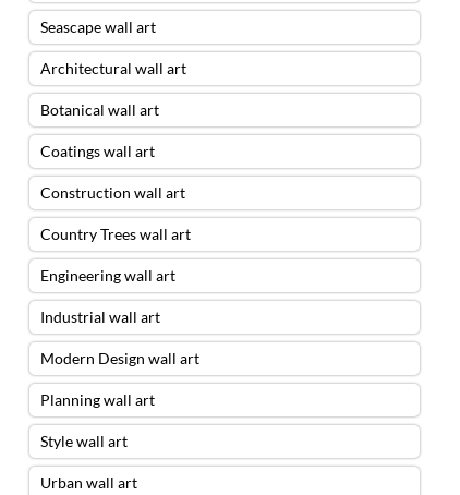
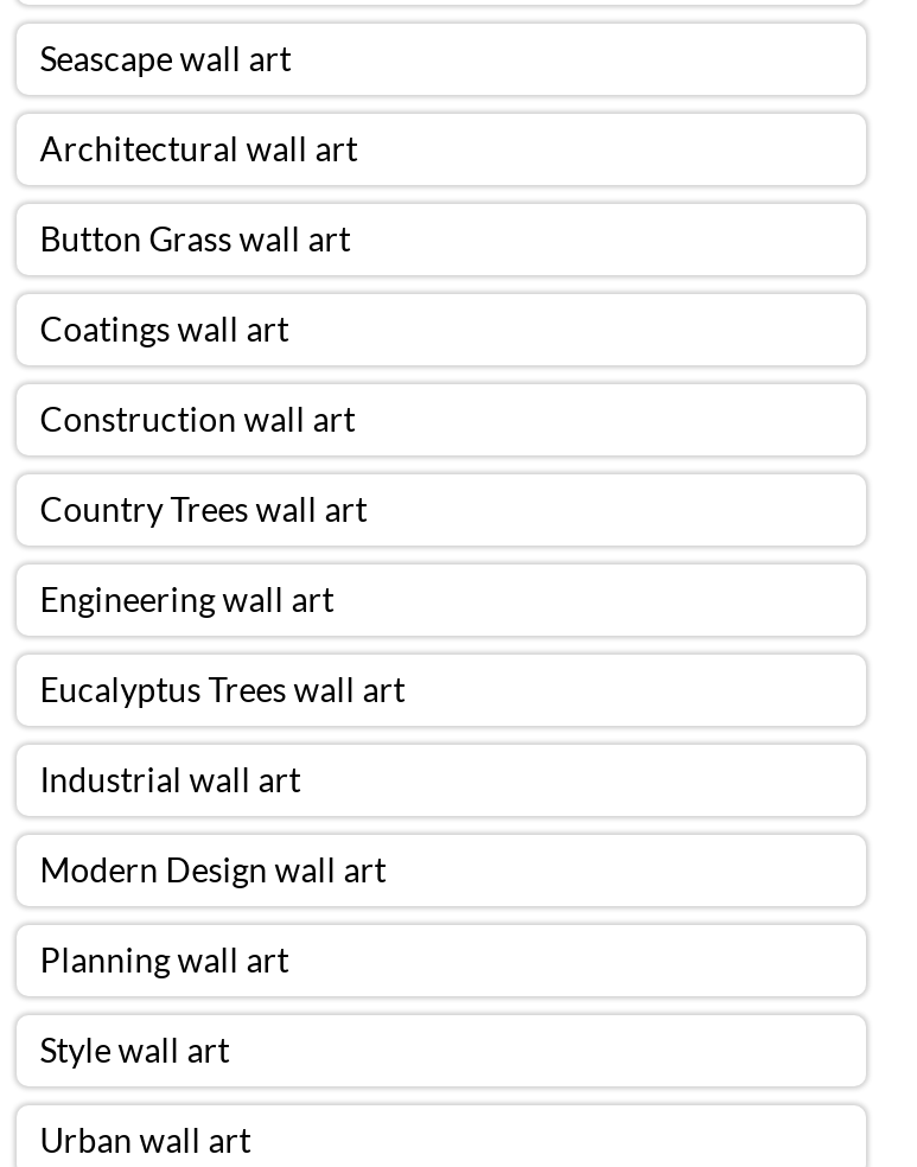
- Botanical wall art
+ Button Grass wall art

+ Eucalyptus Trees wall art
